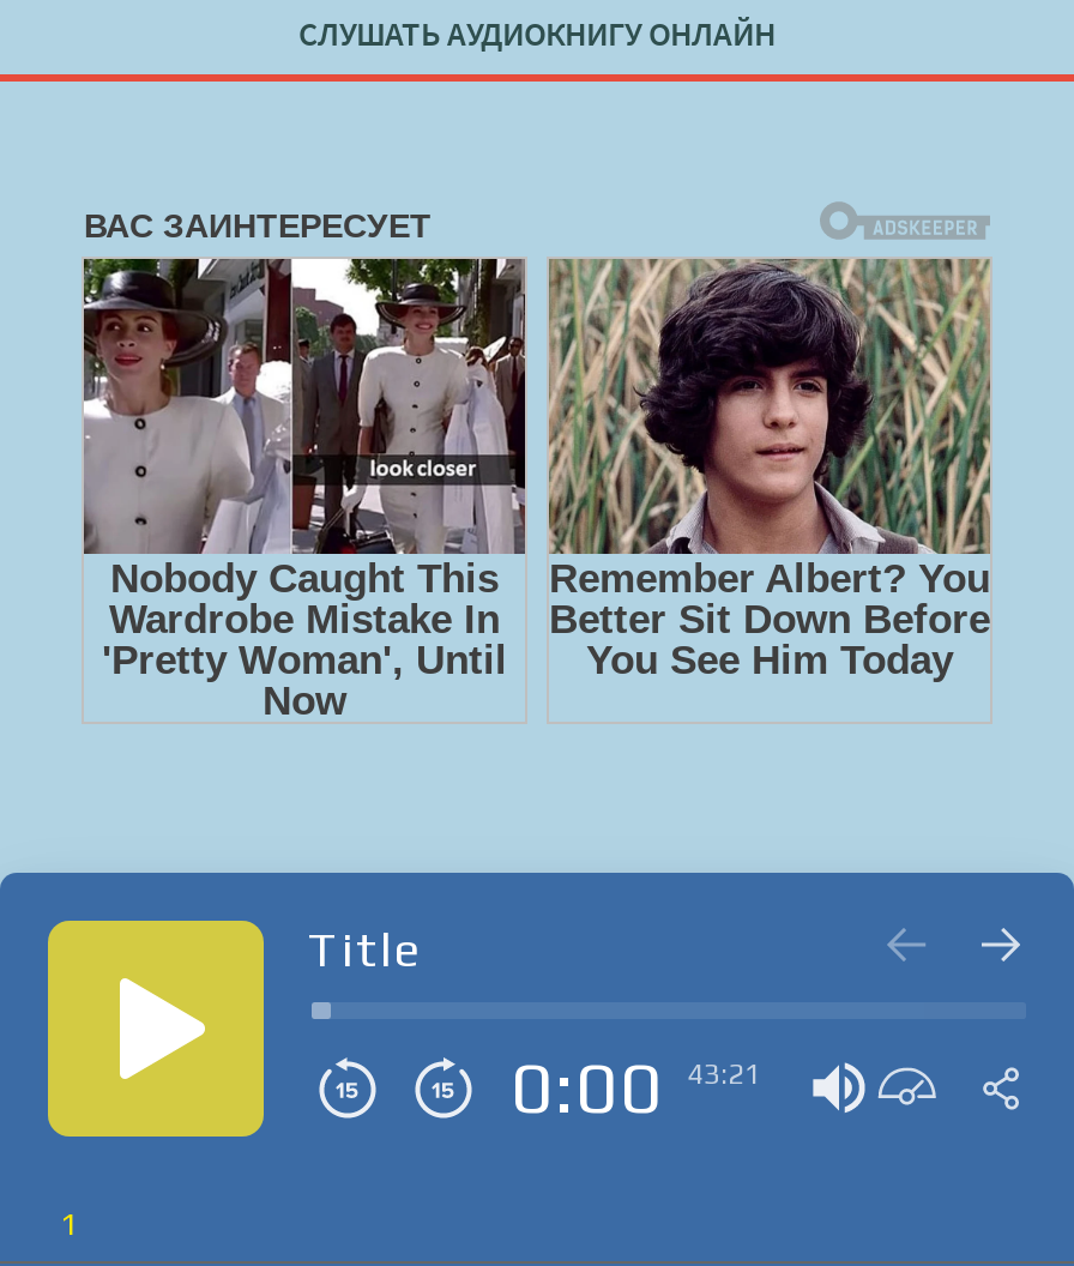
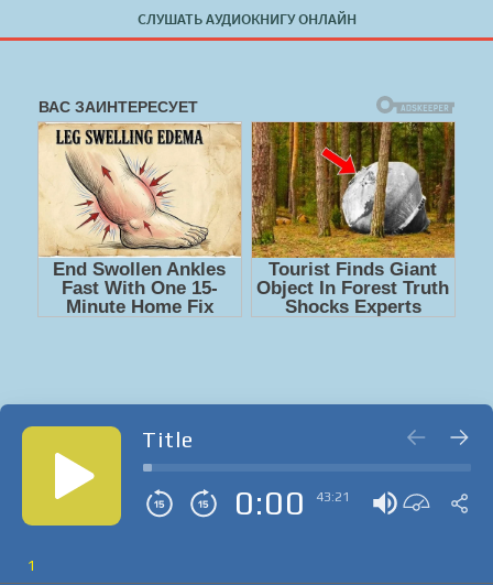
- [image]
+ [image]

- [image]
+ [image]
